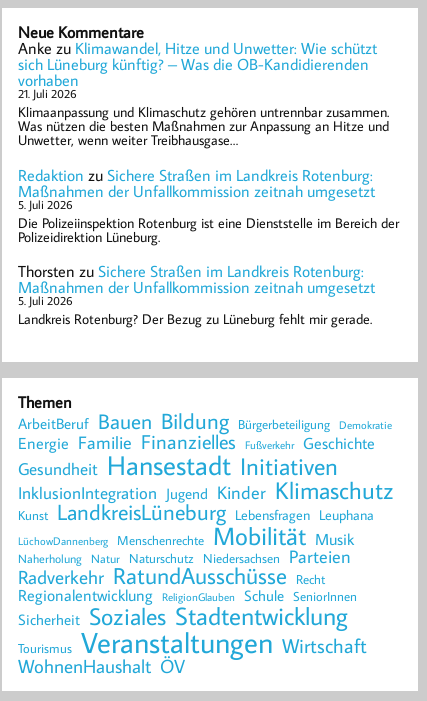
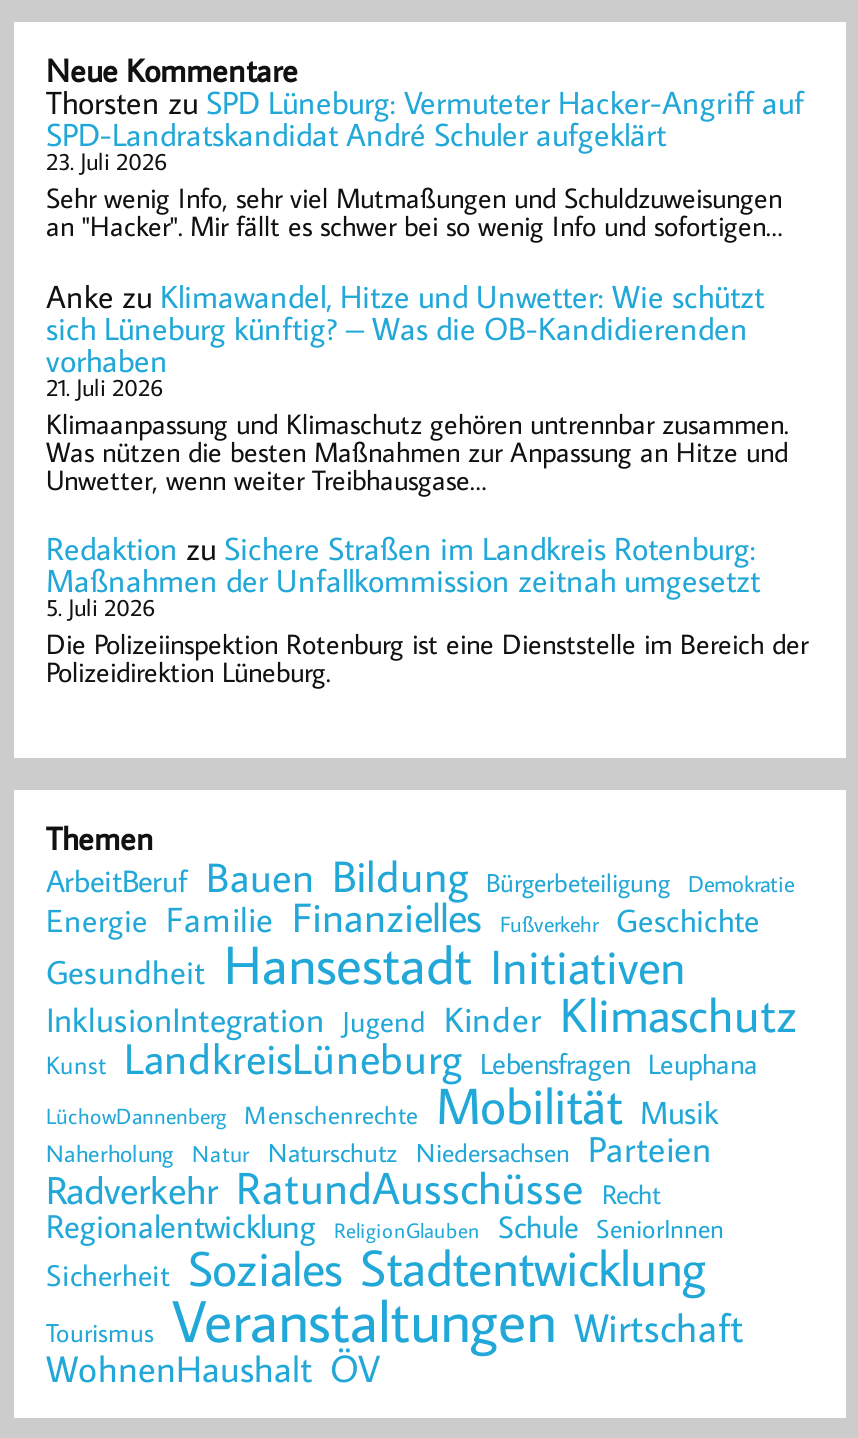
+ ThorstenzuSPD Lüneburg: Vermuteter Hacker-Angriff auf
+ SPD-Landratskandidat André Schuler aufgeklärt
+ 23. Juli 2026
+ Sehr wenig Info, sehr viel Mutmaßungen und Schuldzuweisungen
+ an "Hacker". Mir fällt es schwer bei so wenig Info und sofortigen…

moved down: Anke zu Klimawandel, Hitze und Unwetter: Wie schützt | sich Lüneburg künftig? – Was die OB-Kandidierenden | vorhaben | ... | Die Polizeiinspektion Rotenburg ist eine Dienststelle im Bereich der | Polizeidirektion Lüneburg.

- Thorsten zu Sichere Straßen im Landkreis Rotenburg:
- Maßnahmen der Unfallkommission zeitnah umgesetzt
- 5. Juli 2026
- Landkreis Rotenburg? Der Bezug zu Lüneburg fehlt mir gerade.
